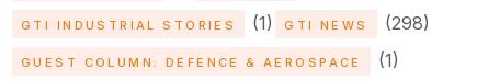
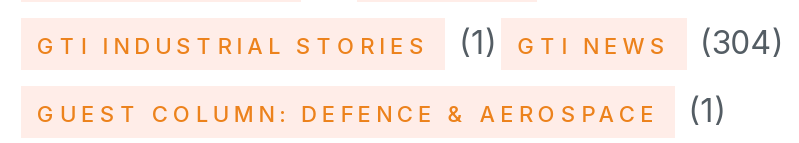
- GTI INDUSTRIAL STORIES (1) GTI NEWS (298)
+ GTI INDUSTRIAL STORIES (1) GTI NEWS (304)
